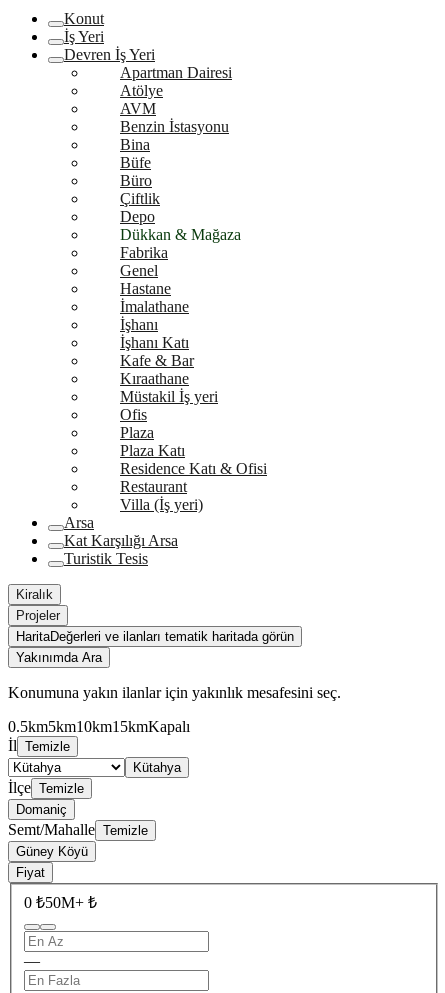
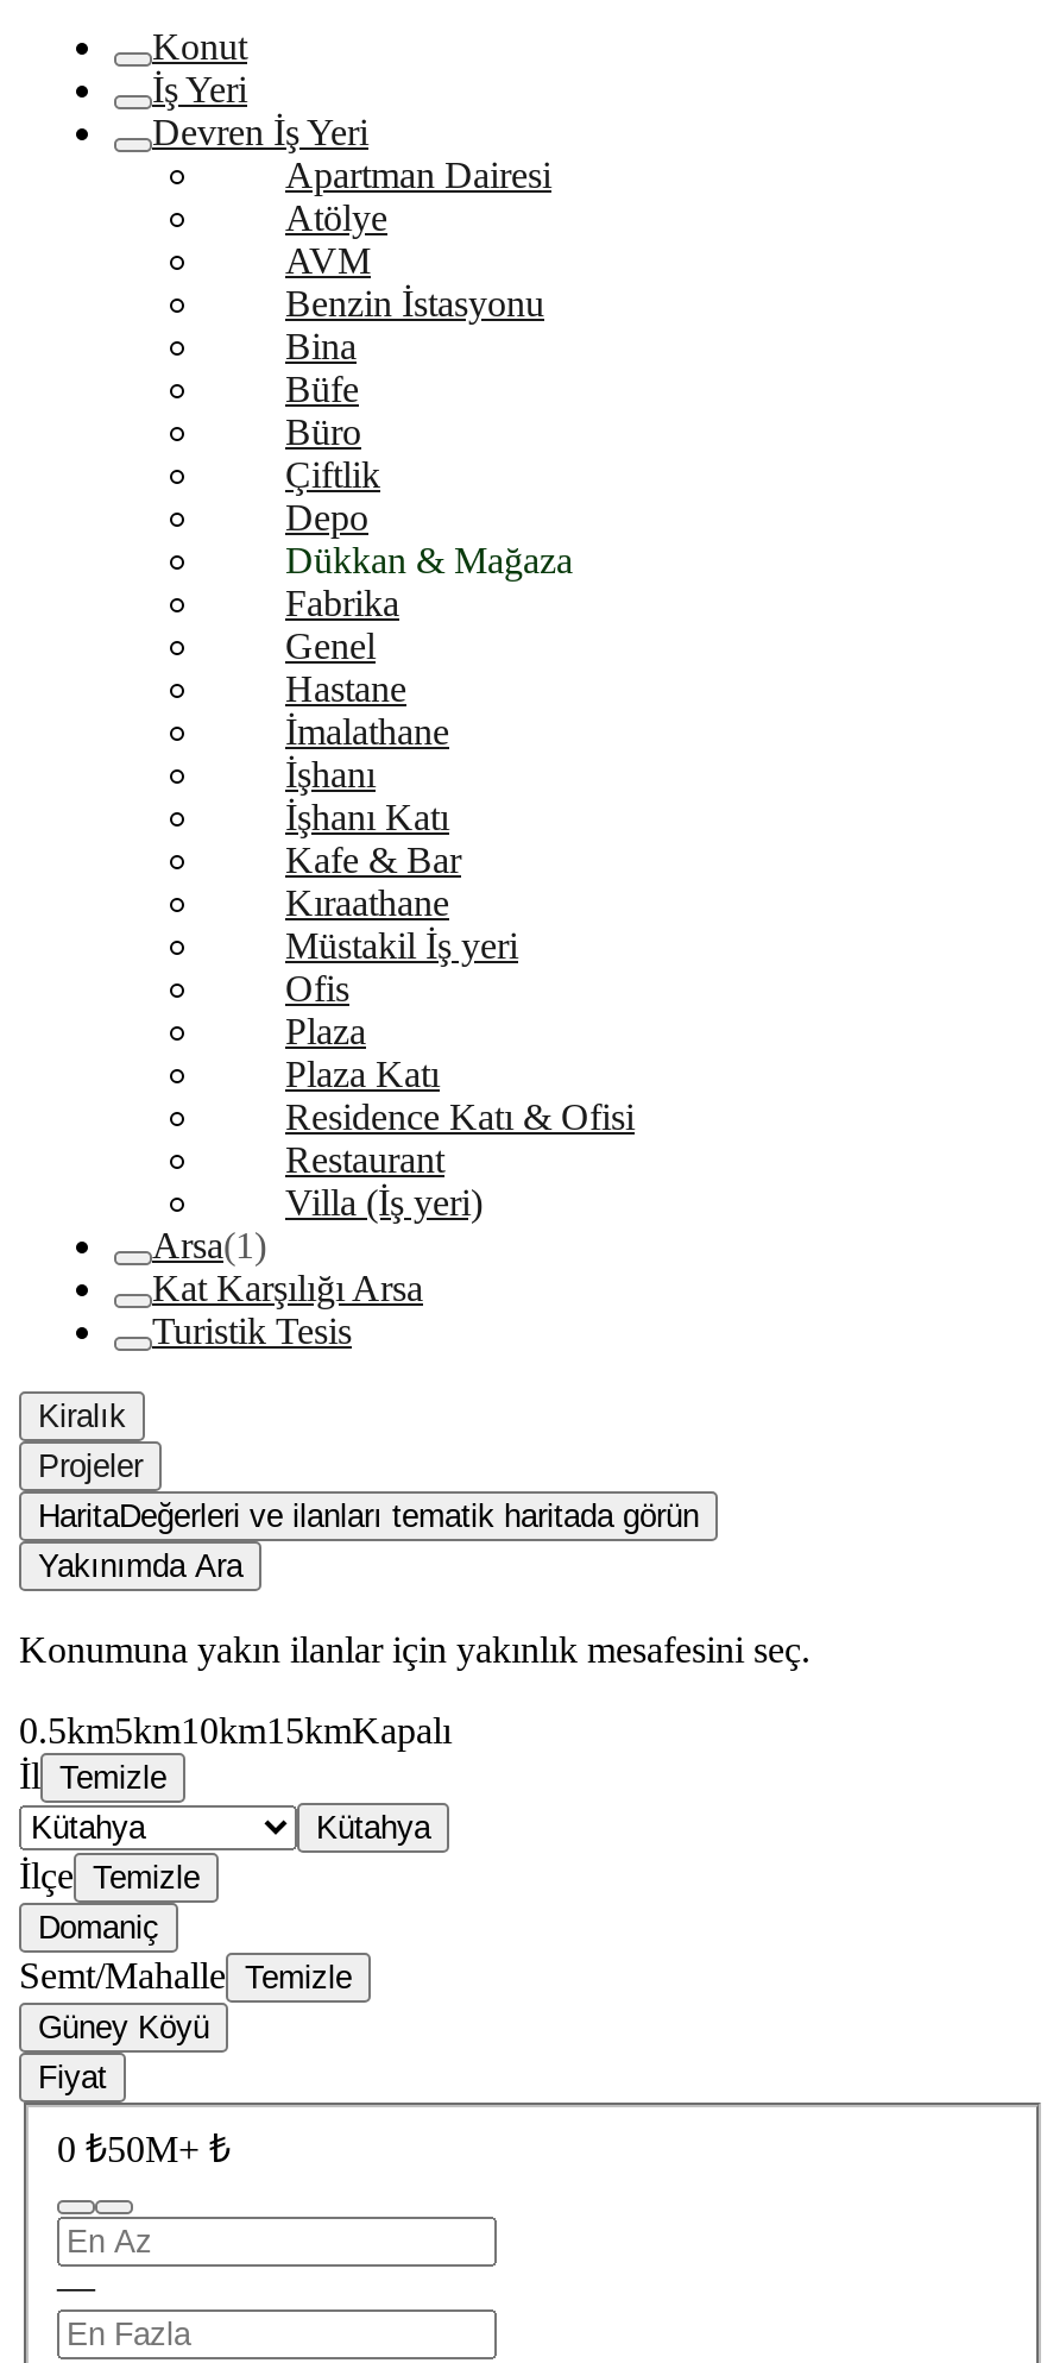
- Arsa
+ Arsa(1)
